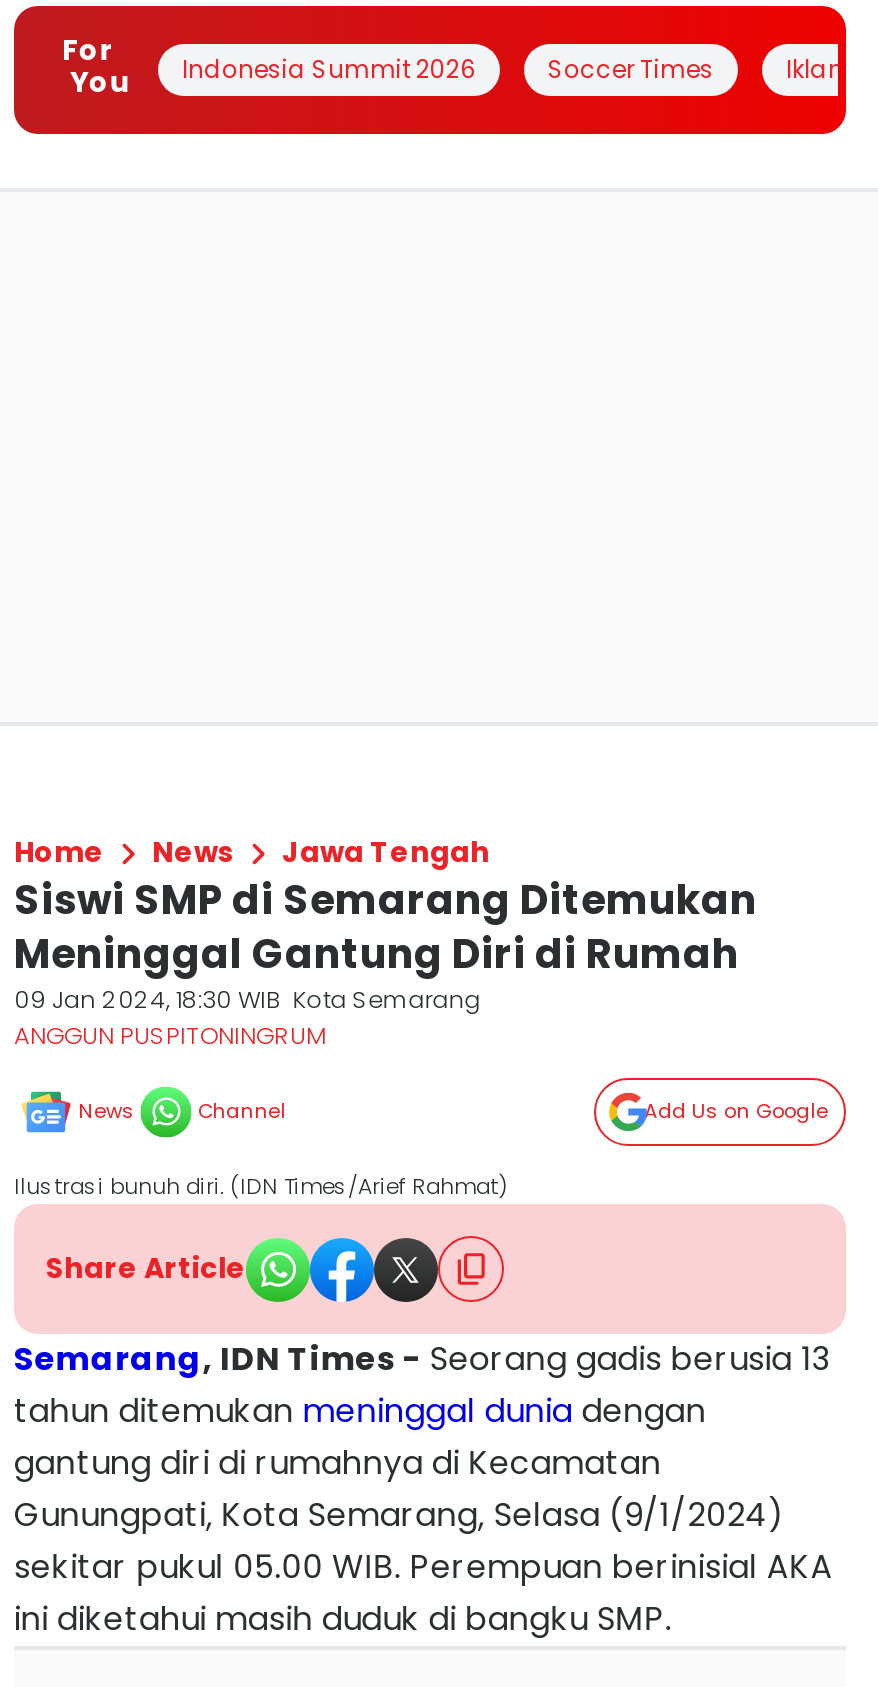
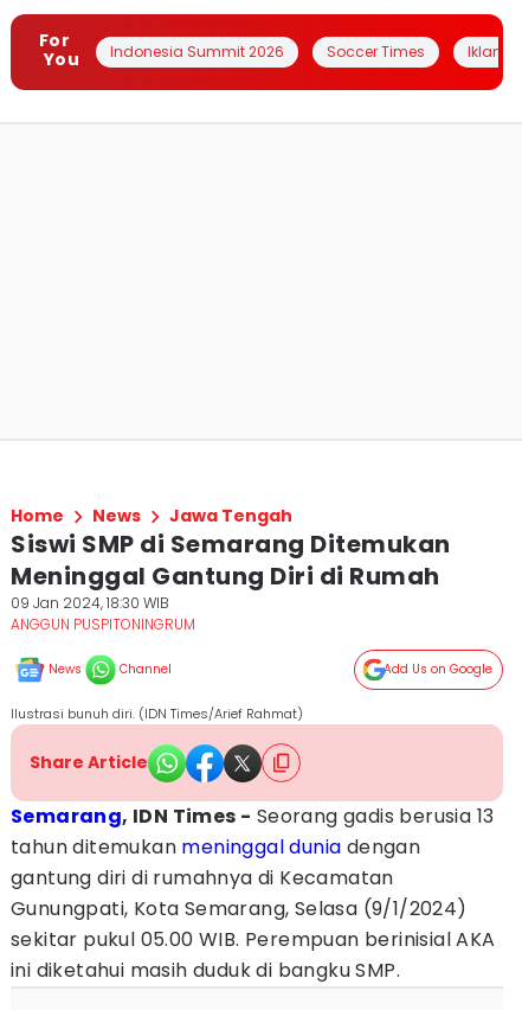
- 09 Jan 2024, 18:30 WIB Kota Semarang
+ 09 Jan 2024, 18:30 WIB
